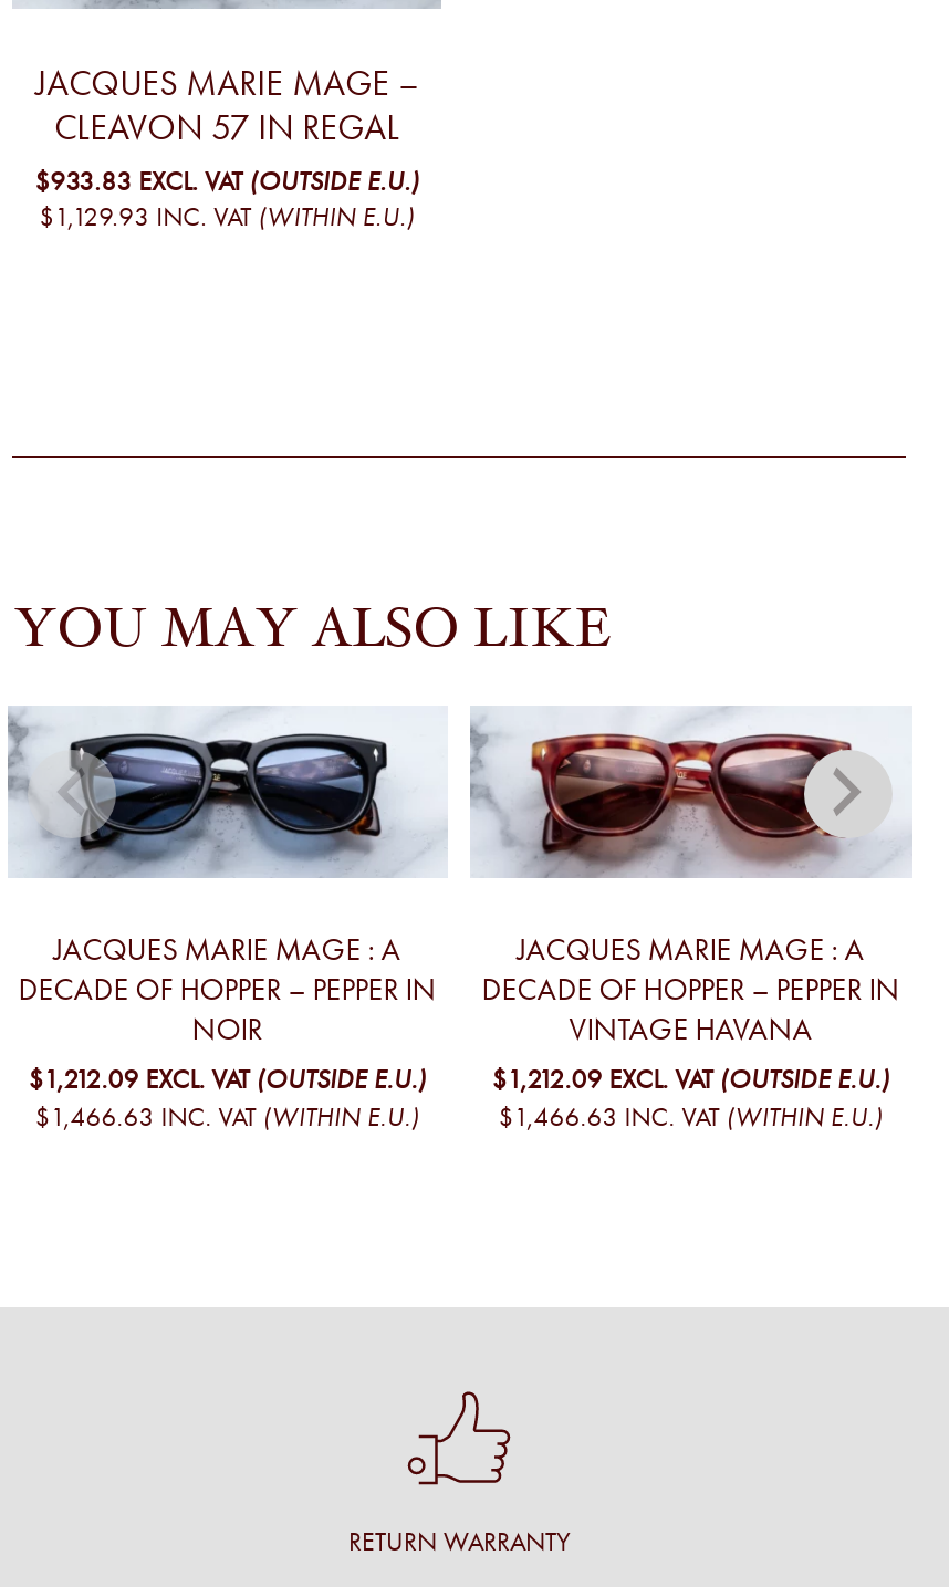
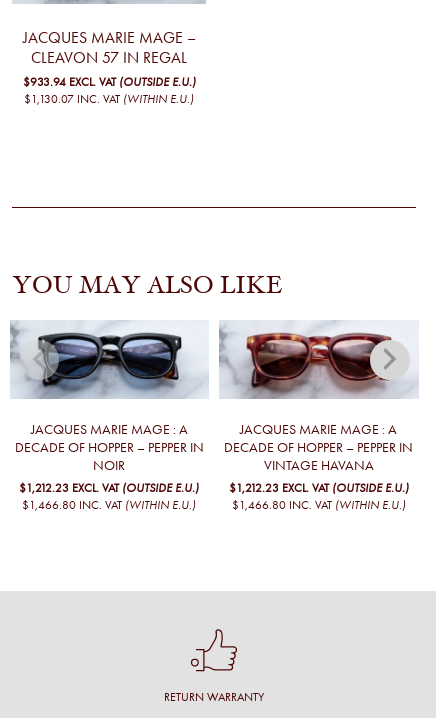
- $933.83 EXCL. VAT (OUTSIDE E.U.)
+ $933.94 EXCL. VAT (OUTSIDE E.U.)

- $1,129.93 INC. VAT (WITHIN E.U.)
+ $1,130.07 INC. VAT (WITHIN E.U.)

- $1,212.09 EXCL. VAT (OUTSIDE E.U.)
+ $1,212.23 EXCL. VAT (OUTSIDE E.U.)

- $1,212.09 EXCL. VAT (OUTSIDE E.U.)
+ $1,212.23 EXCL. VAT (OUTSIDE E.U.)

- $1,466.63 INC. VAT (WITHIN E.U.)
+ $1,466.80 INC. VAT (WITHIN E.U.)

- $1,466.63 INC. VAT (WITHIN E.U.)
+ $1,466.80 INC. VAT (WITHIN E.U.)
